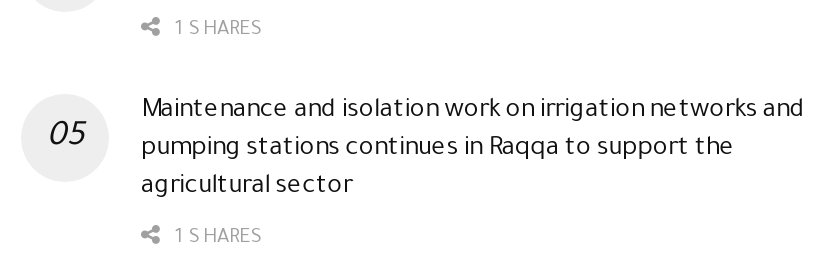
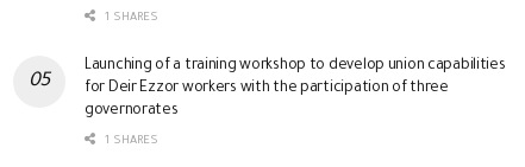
- Maintenance and isolation work on irrigation networks and
- pumping stations continues in Raqqa to support the
- agricultural sector
+ Launching of a training workshop to develop union capabilities
+ for Deir Ezzor workers with the participation of three
+ governorates
